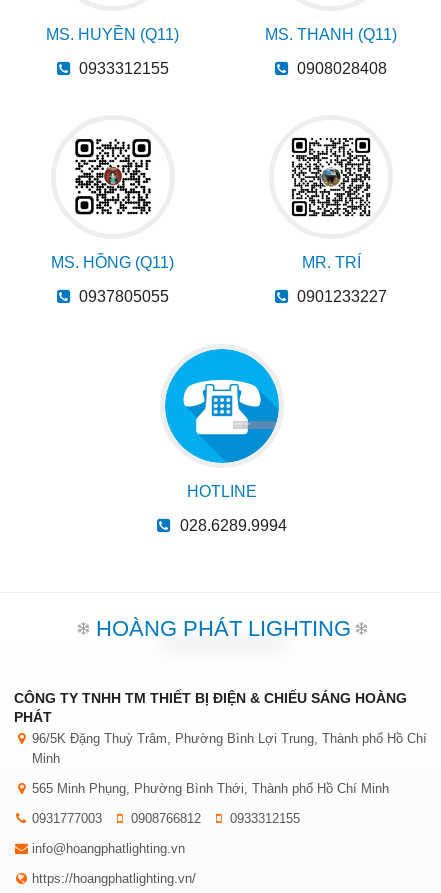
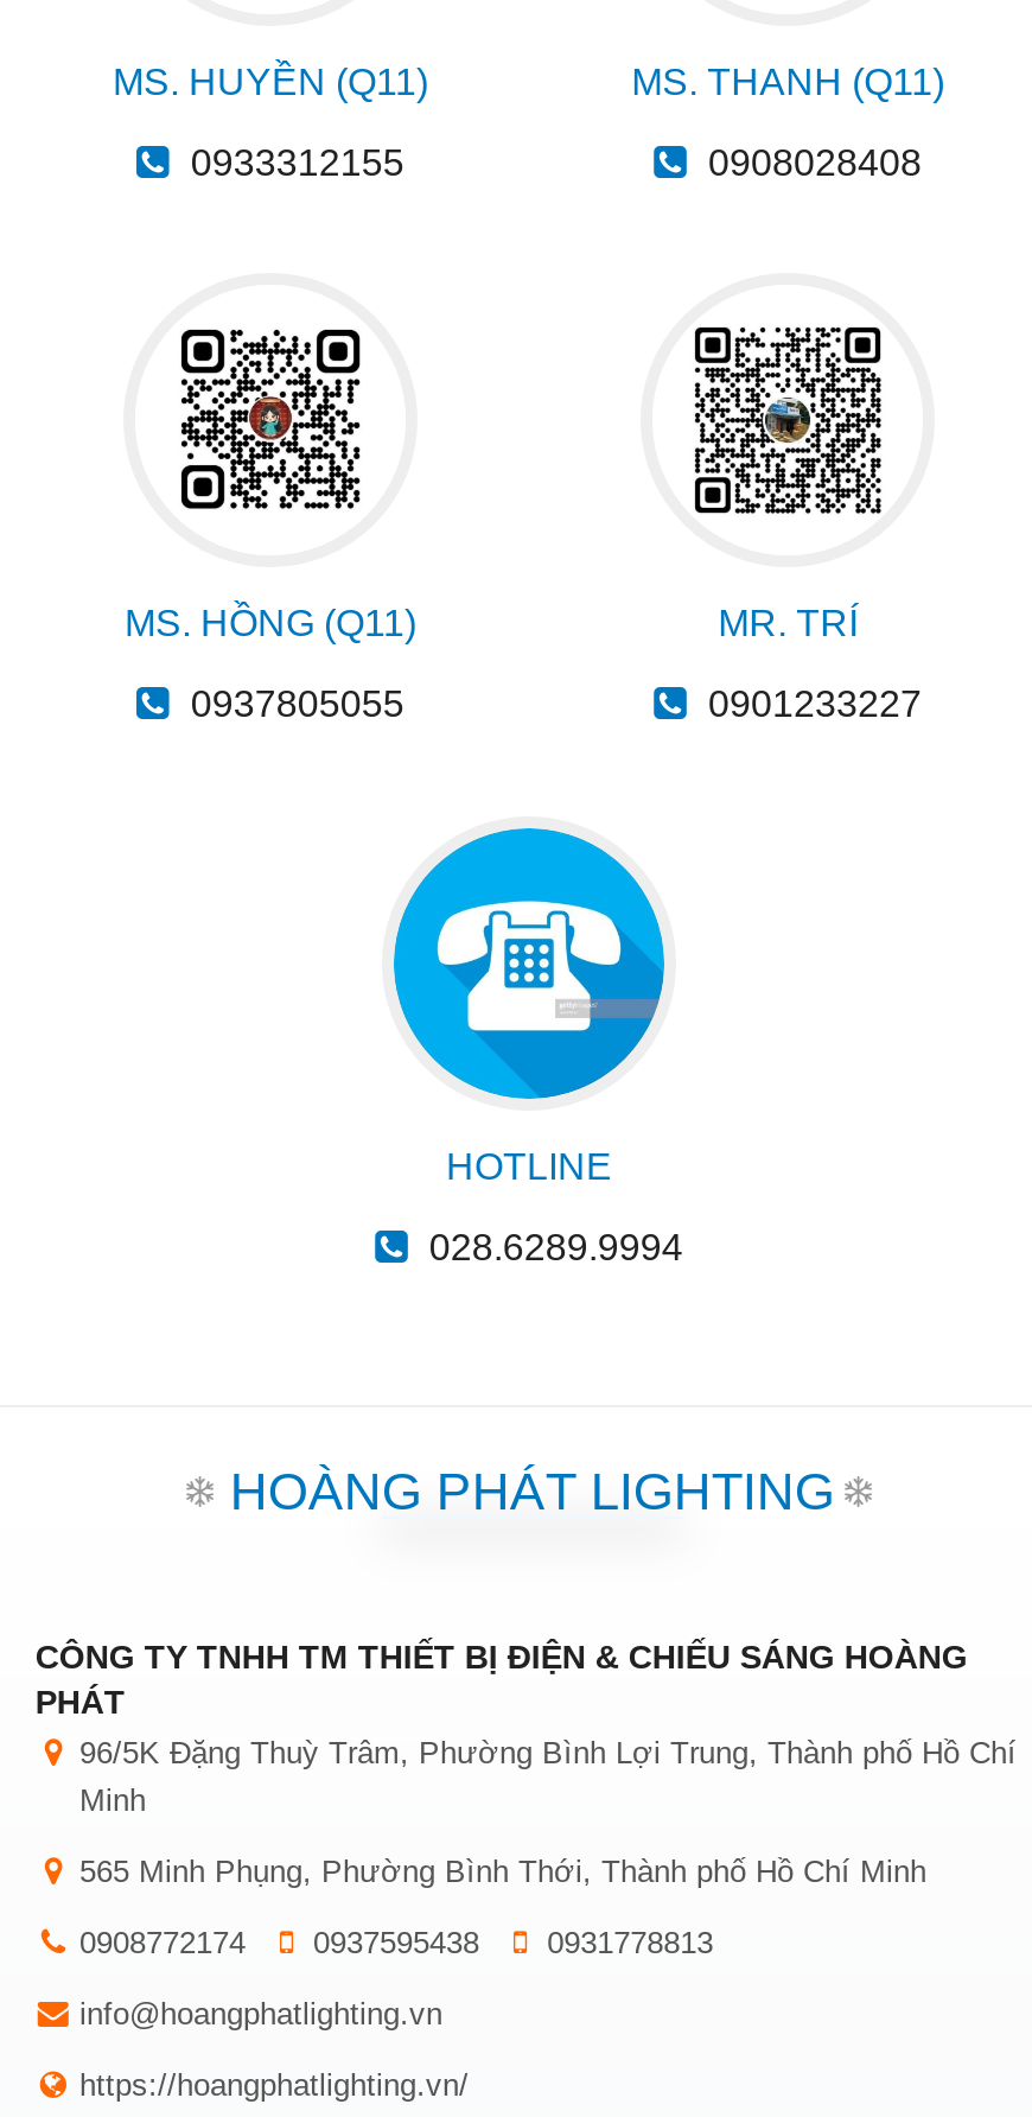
- 0931777003
+ 0908772174

- 0908766812
+ 0937595438

- 0933312155
+ 0931778813
